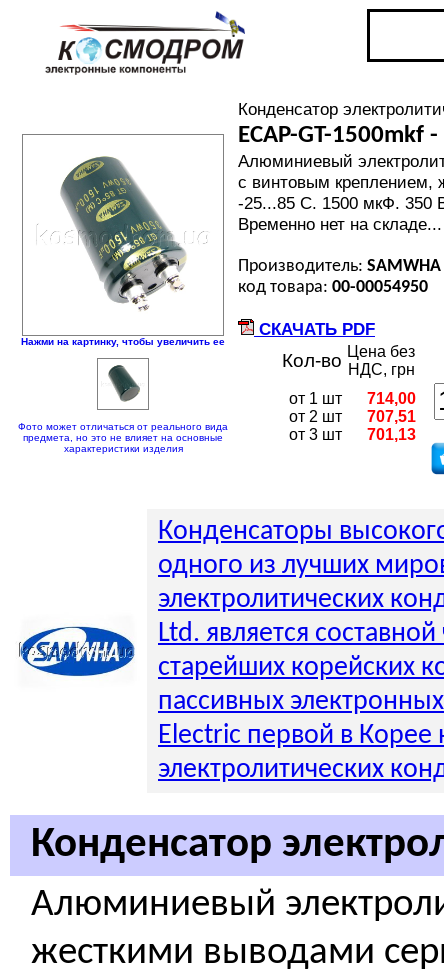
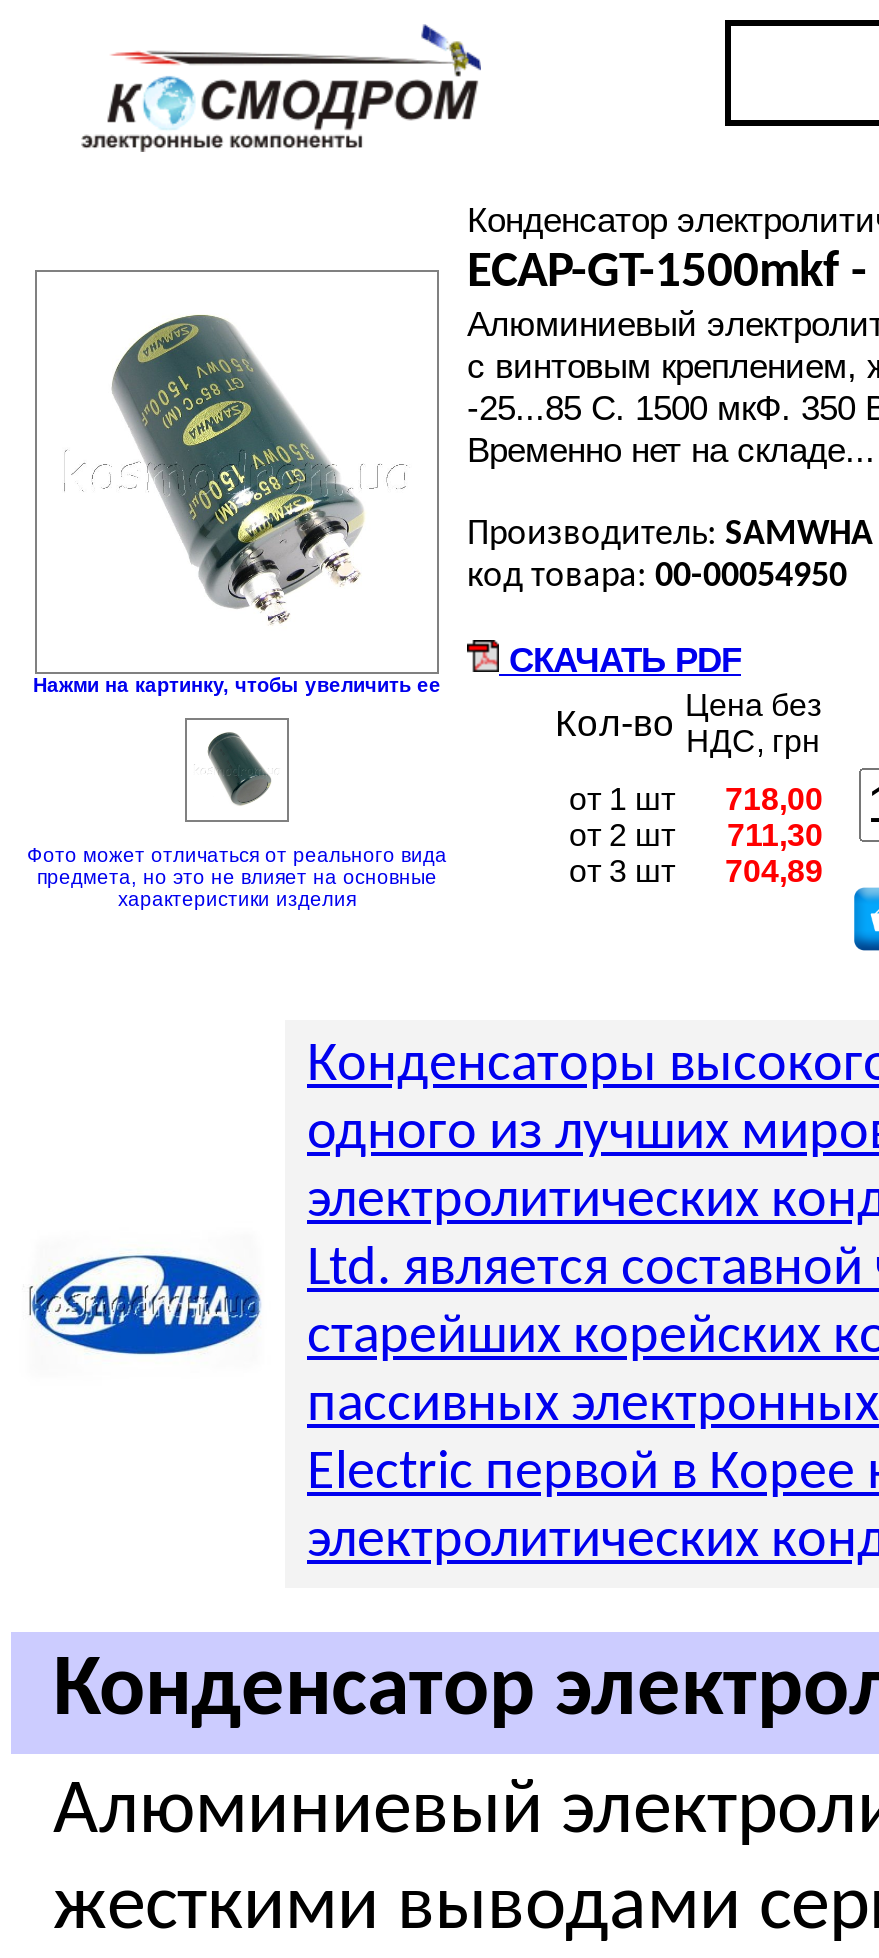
- от 1 шт 714,00
+ от 1 шт 718,00

- от 2 шт 707,51
+ от 2 шт 711,30

- 701,13
+ 704,89
